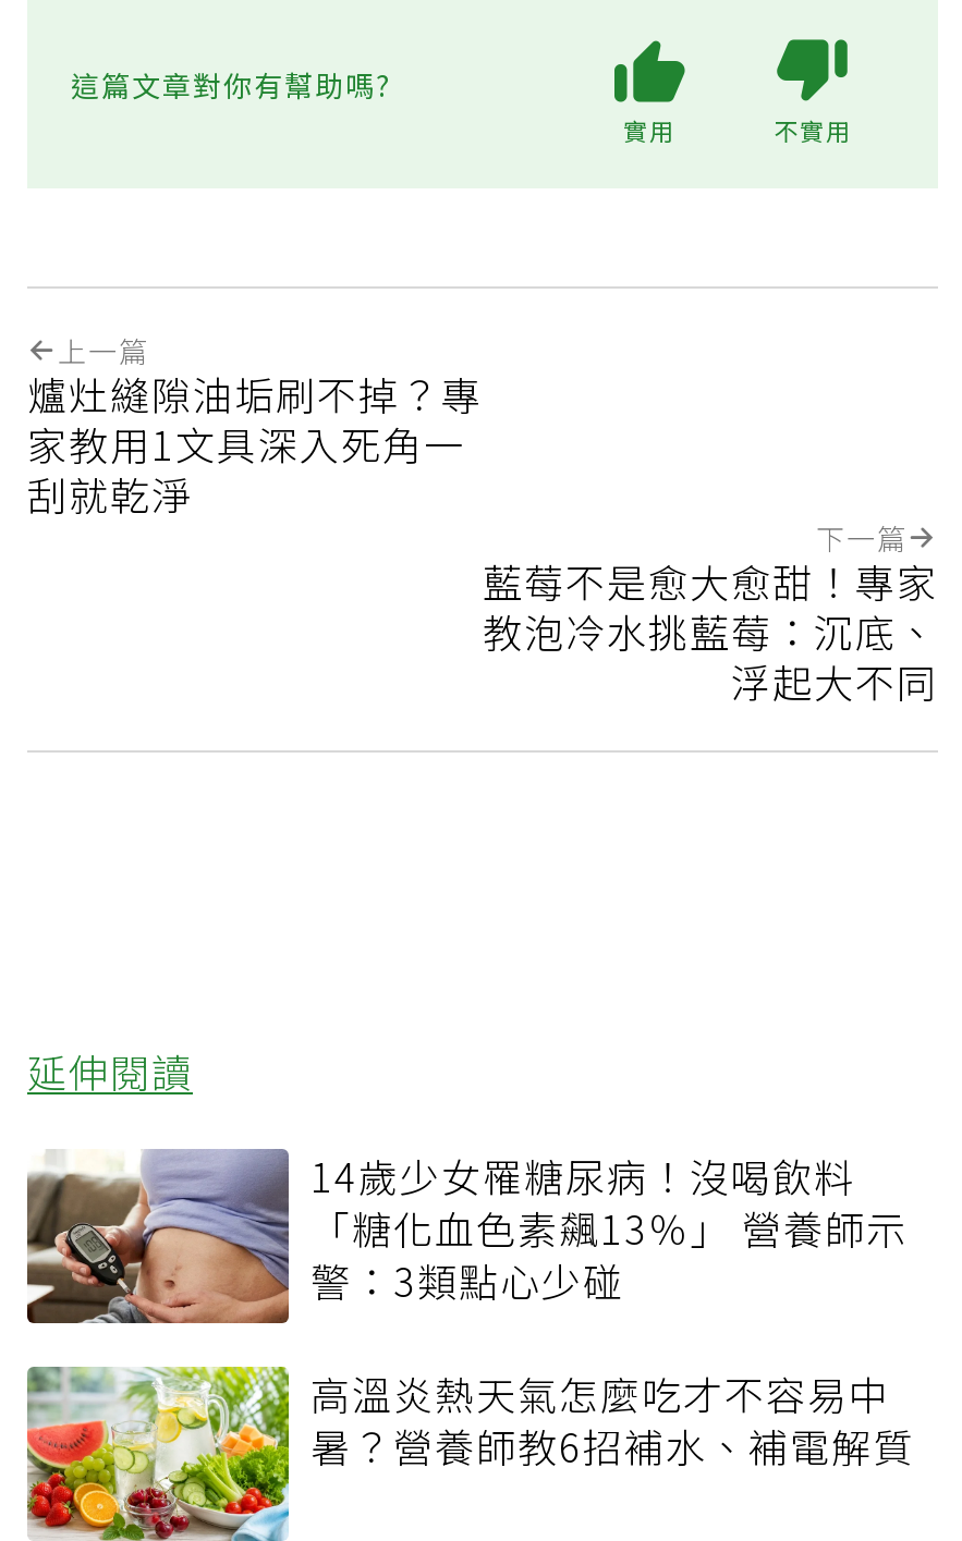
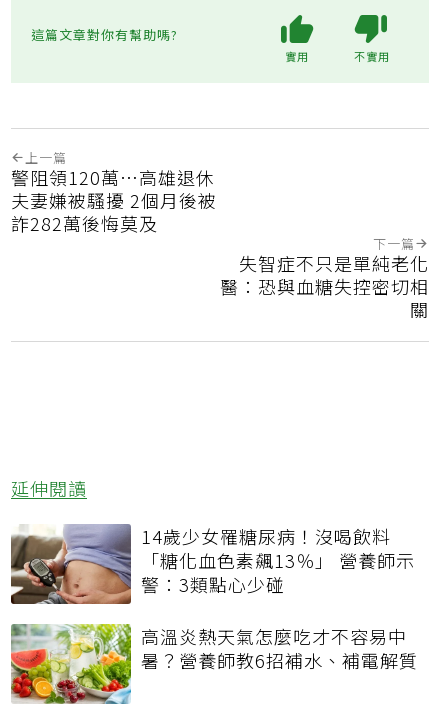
- 爐灶縫隙油垢刷不掉？專
- 家教用1文具深入死角一
- 刮就乾淨
+ 警阻領120萬…高雄退休
+ 夫妻嫌被騷擾 2個月後被
+ 詐282萬後悔莫及

- 藍莓不是愈大愈甜！專家
- 教泡冷水挑藍莓：沉底、
- 浮起大不同
+ 失智症不只是單純老化
+ 醫：恐與血糖失控密切相
+ 關
